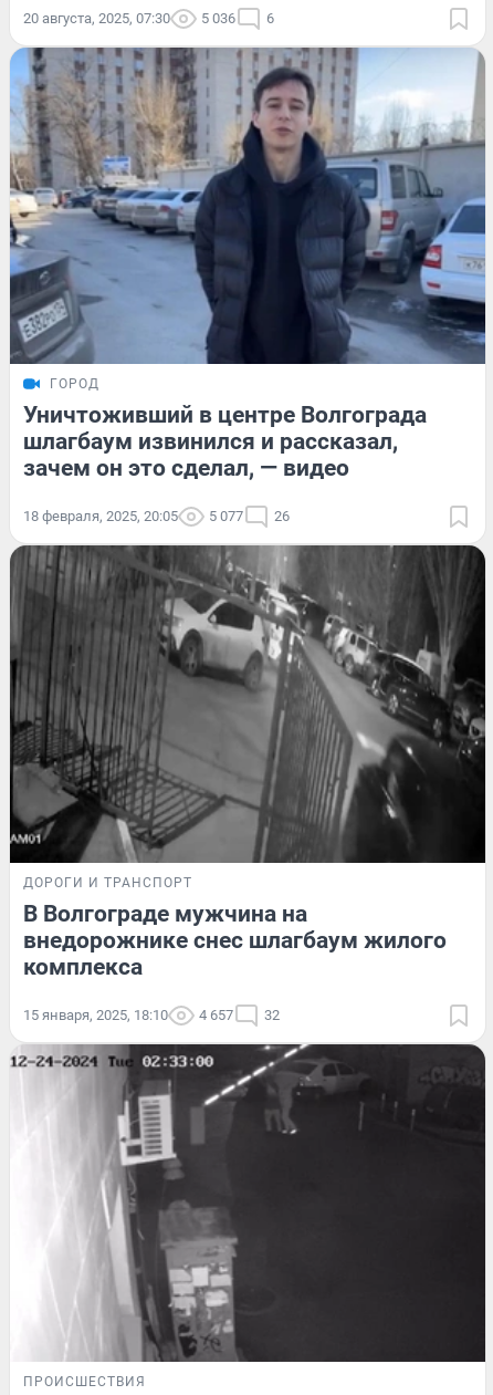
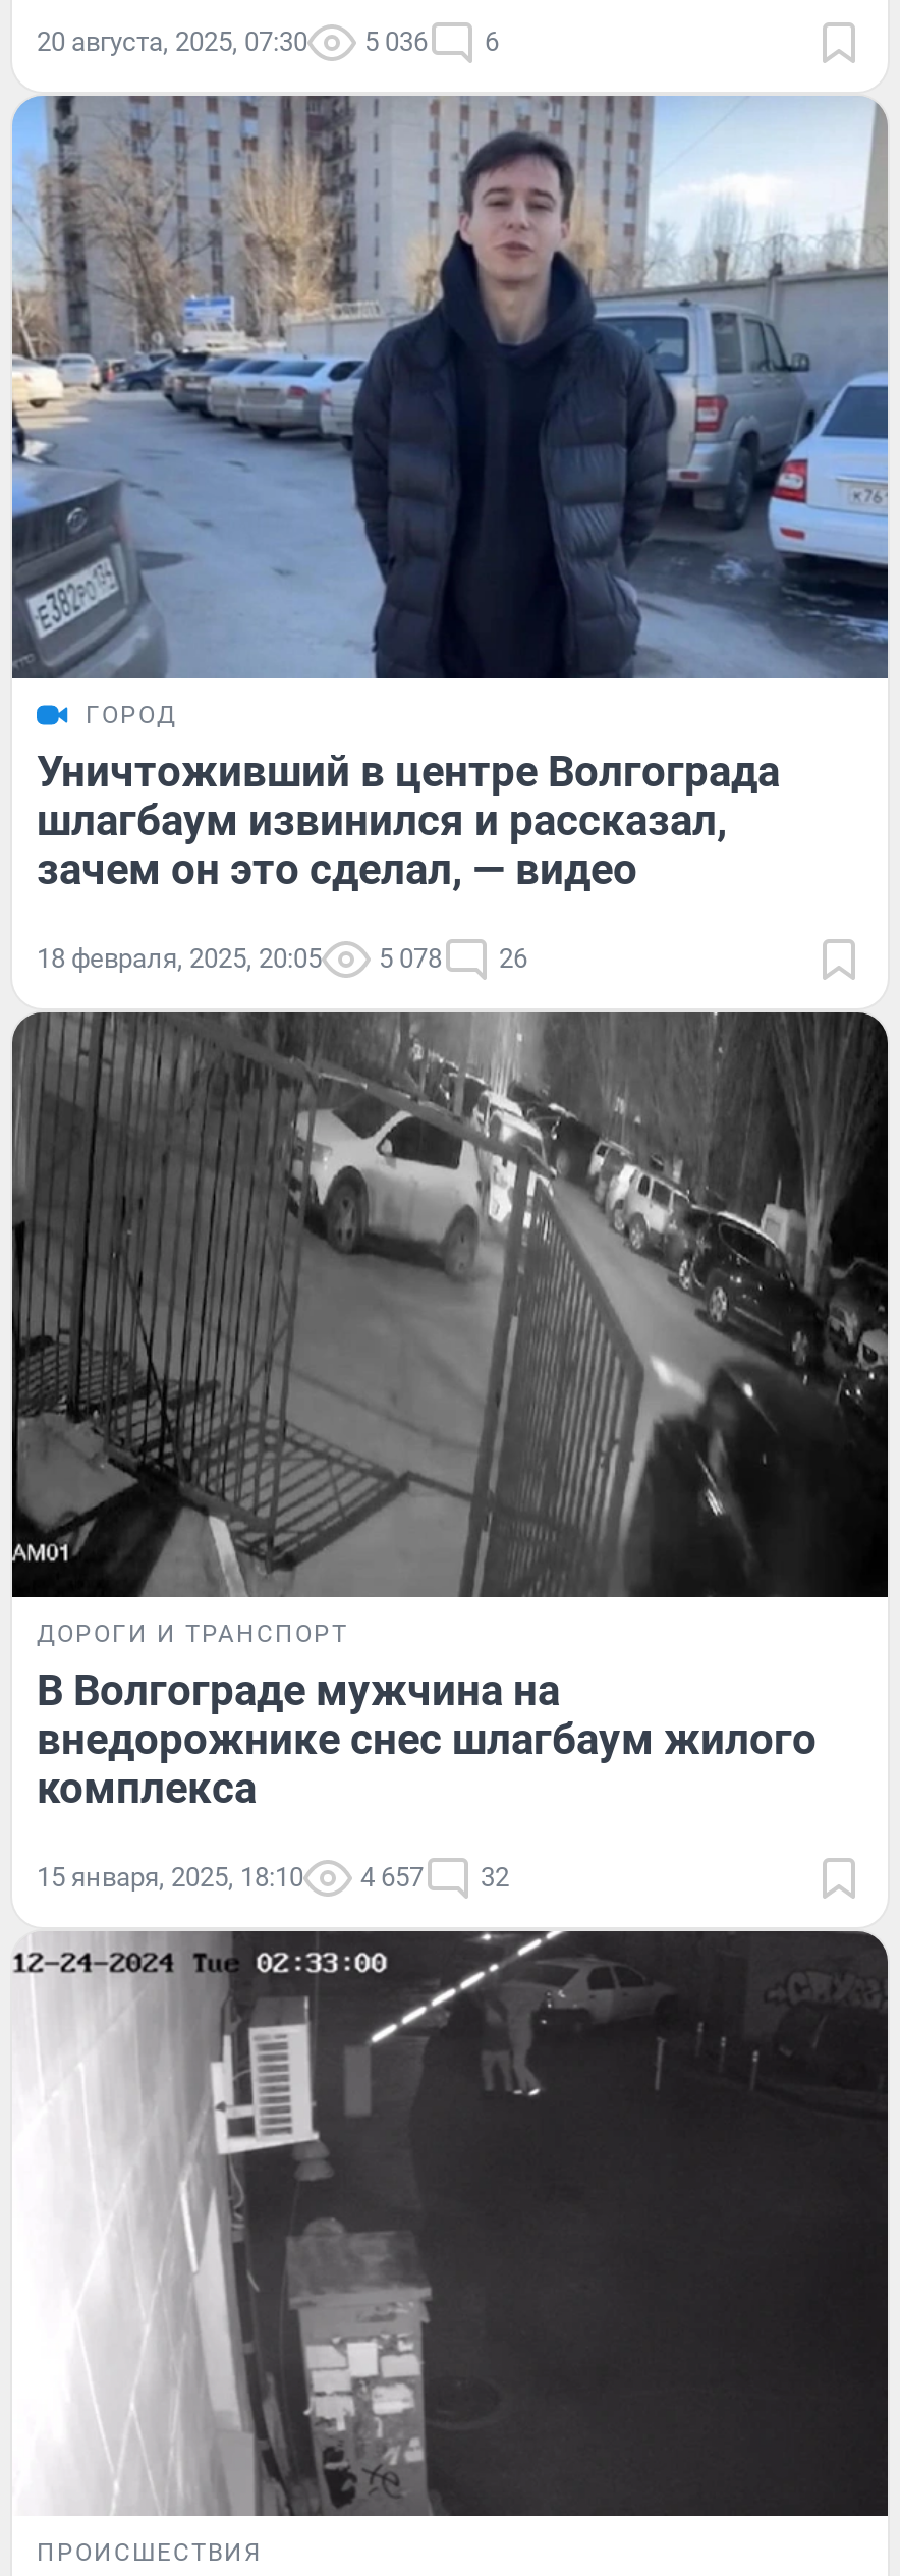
- 18 февраля, 2025, 20:05 5 077 26
+ 18 февраля, 2025, 20:05 5 078 26
